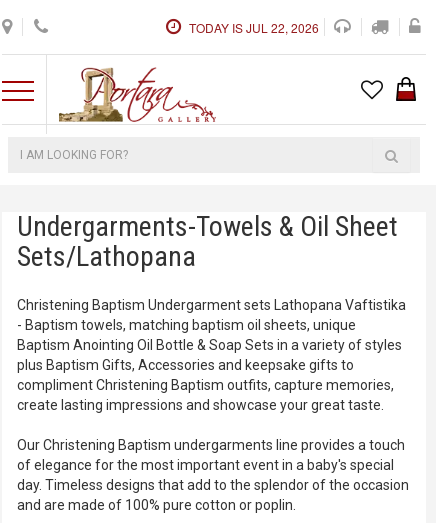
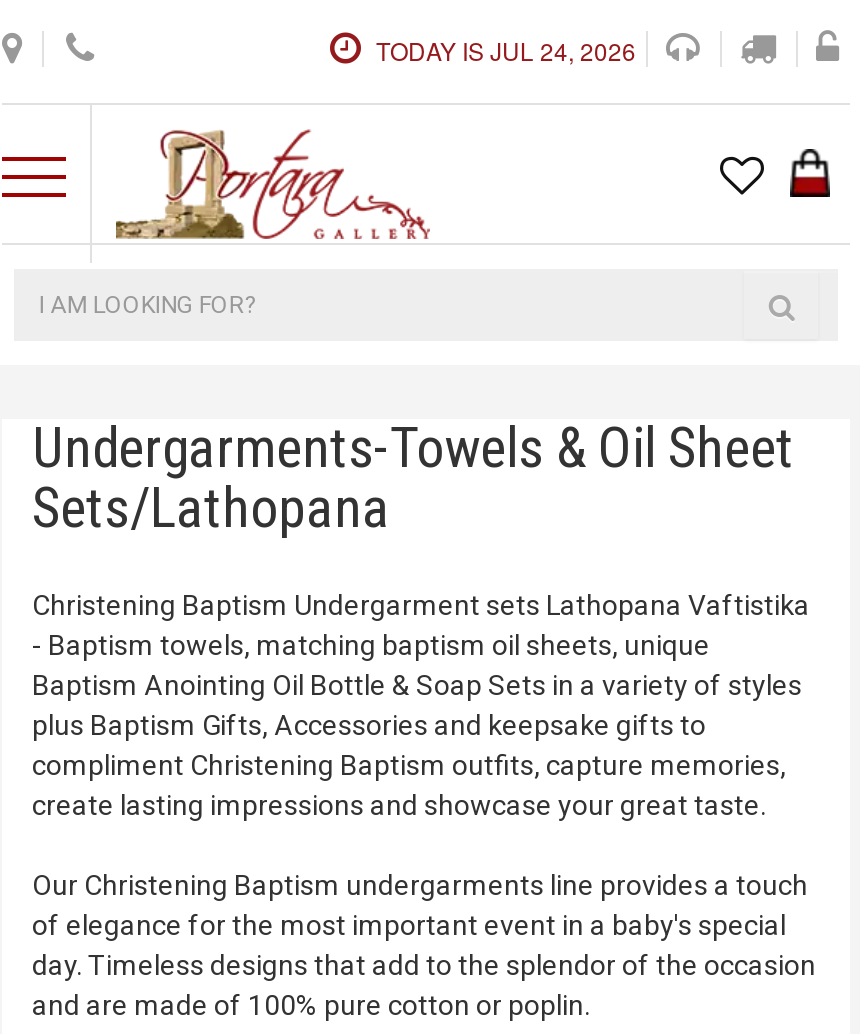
- TODAY IS JUL 22, 2026
+ TODAY IS JUL 24, 2026
